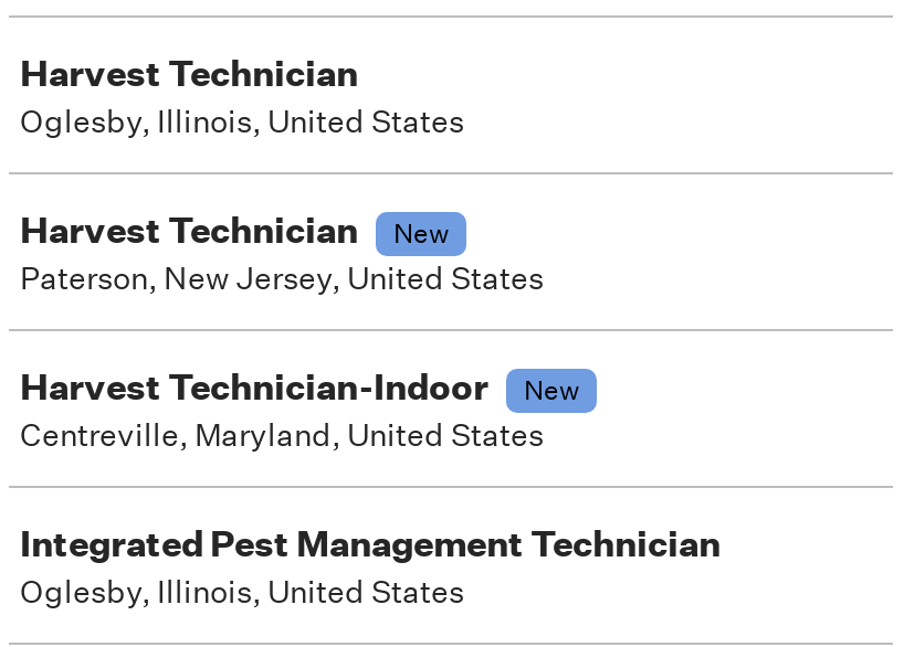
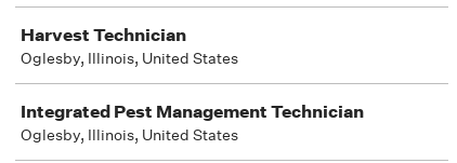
- Harvest Technician
- New
- Paterson, New Jersey, United States
- Harvest Technician-Indoor
- New
- Centreville, Maryland, United States
